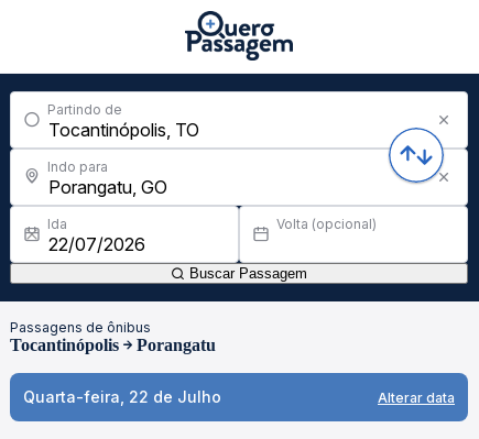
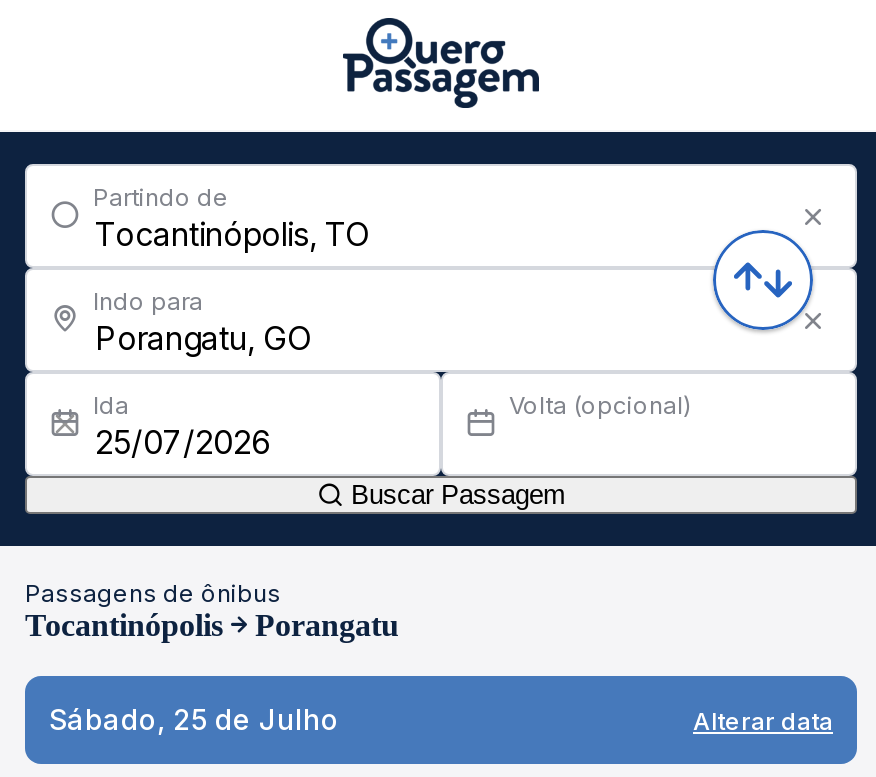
- Quarta-feira, 22 de Julho
+ Sábado, 25 de Julho
